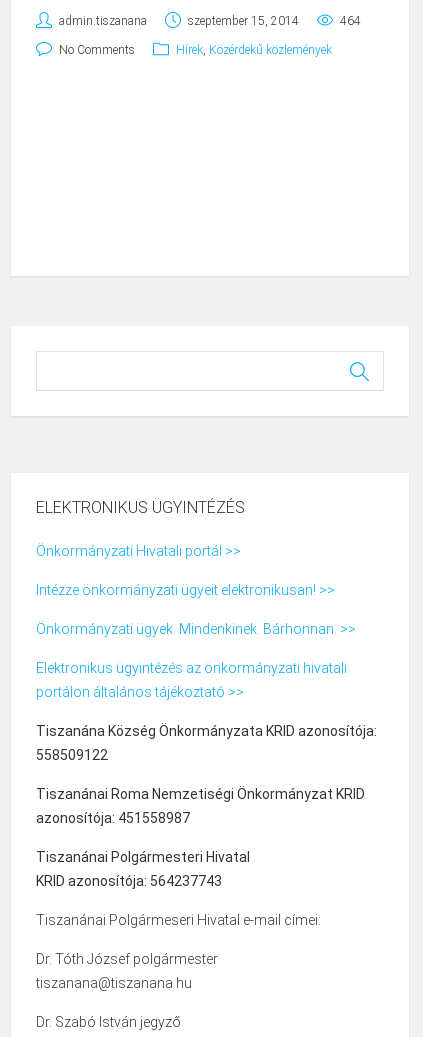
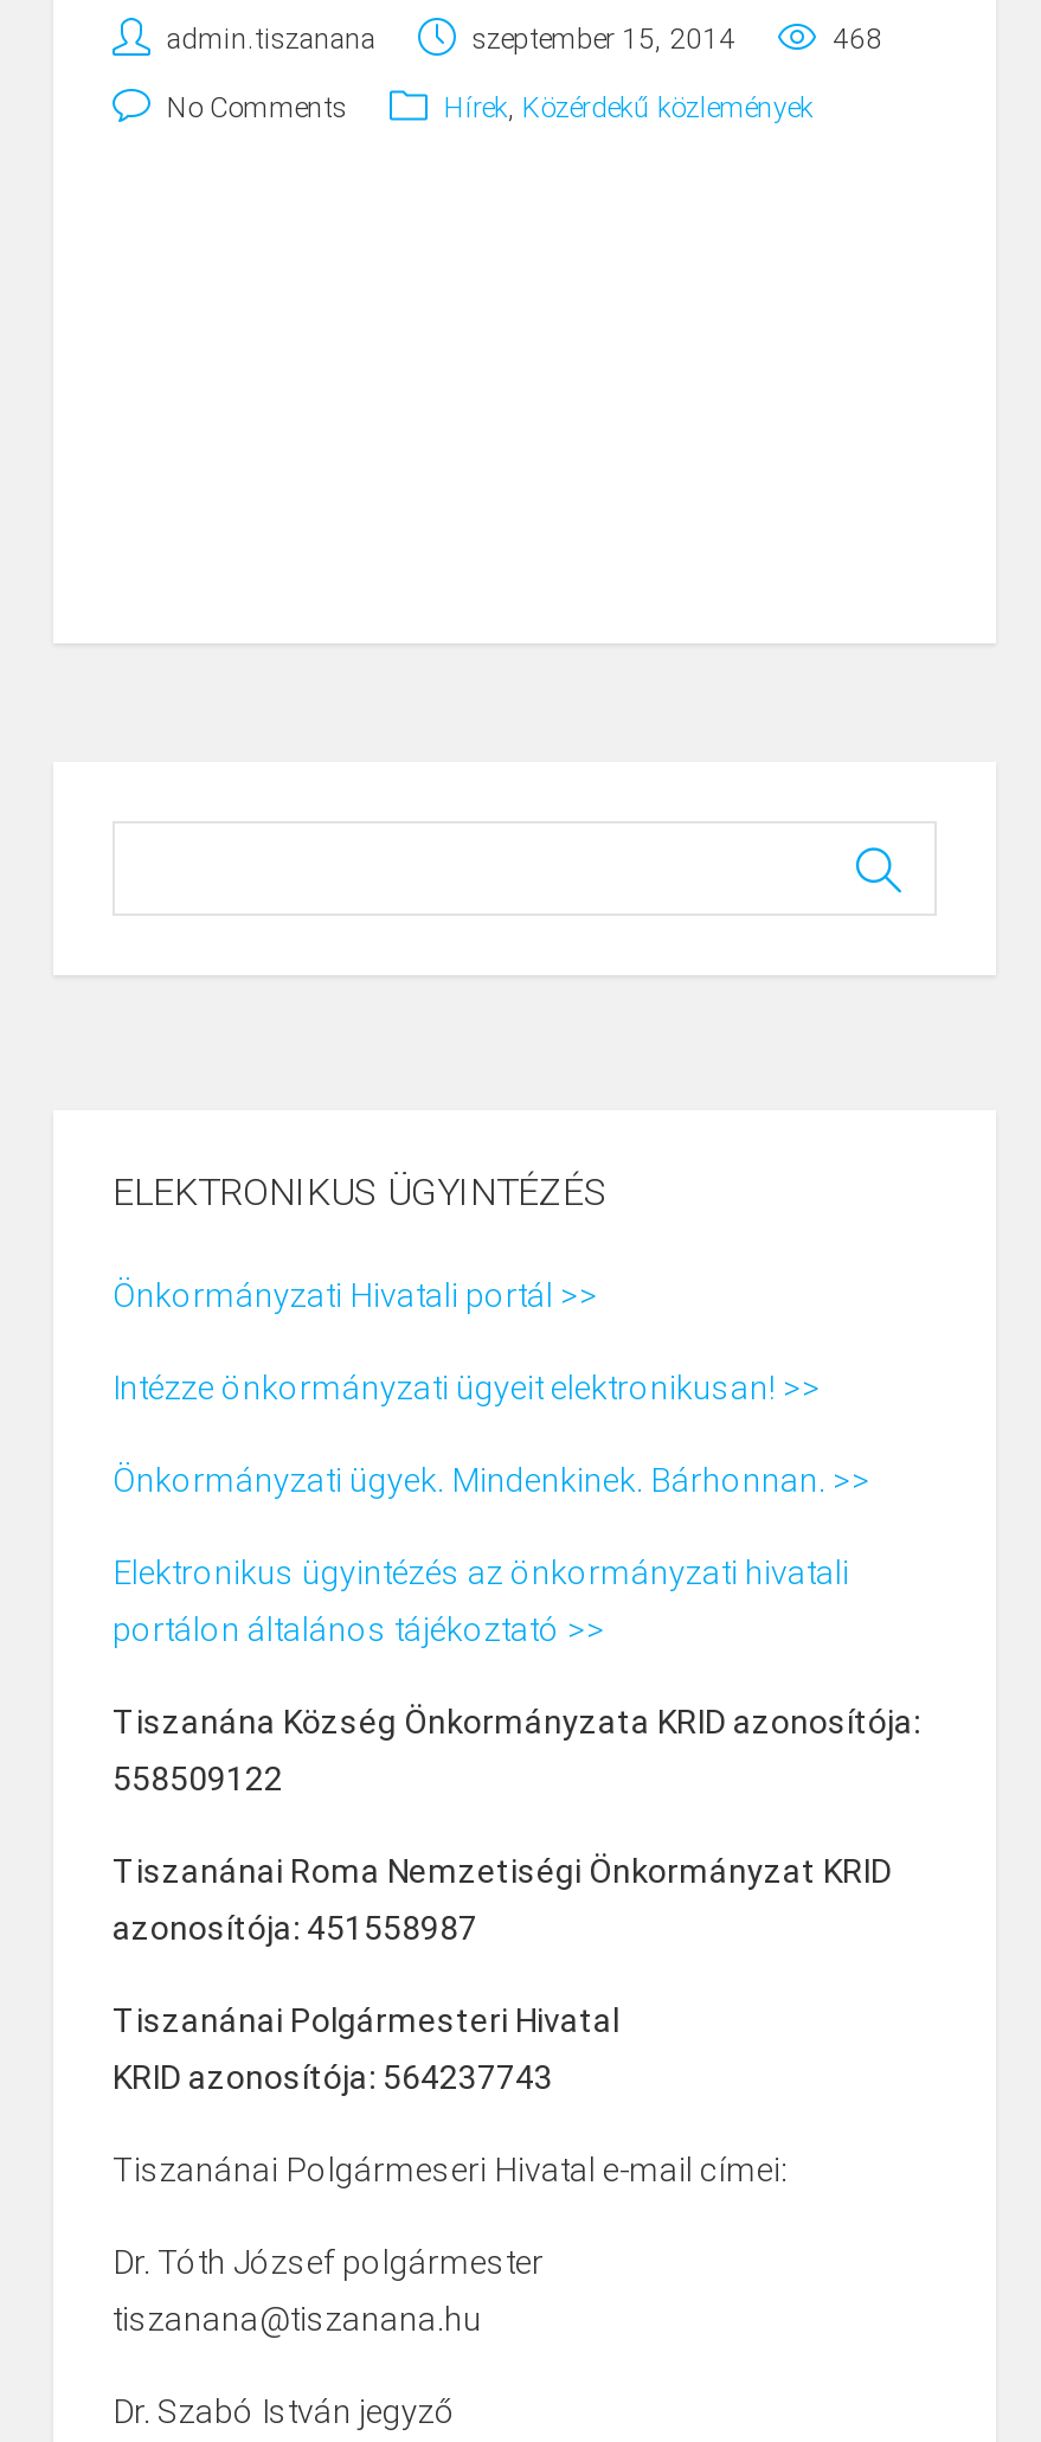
- 464
+ 468
